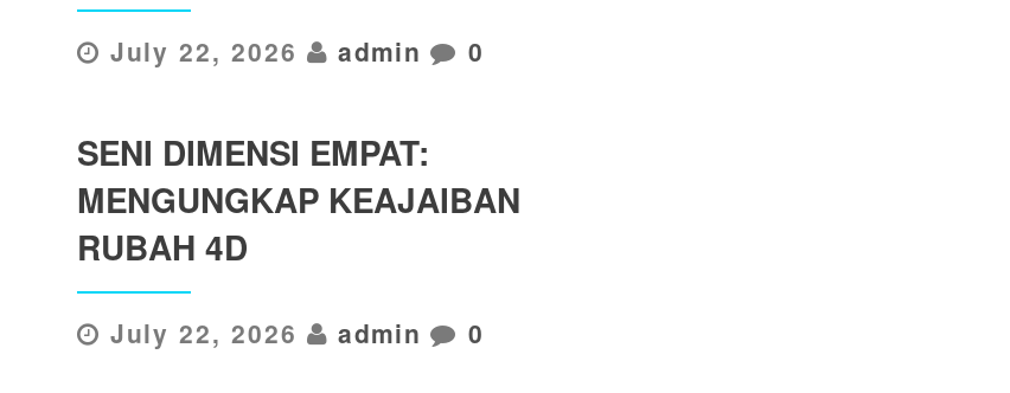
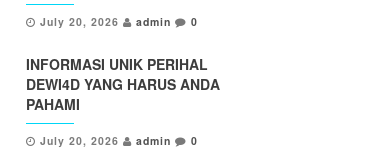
- July 22, 2026 admin 0
+ July 20, 2026 admin 0

- SENI DIMENSI EMPAT:
- MENGUNGKAP KEAJAIBAN
- RUBAH 4D
+ INFORMASI UNIK PERIHAL
+ DEWI4D YANG HARUS ANDA
+ PAHAMI

- July 22, 2026 admin 0
+ July 20, 2026 admin 0
